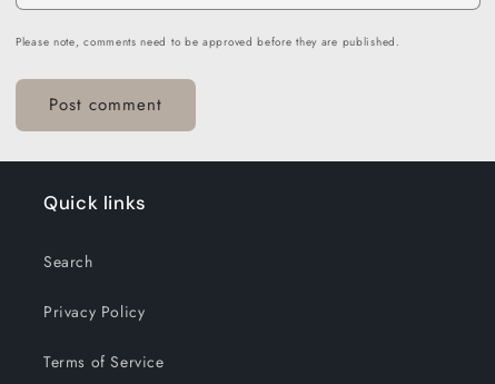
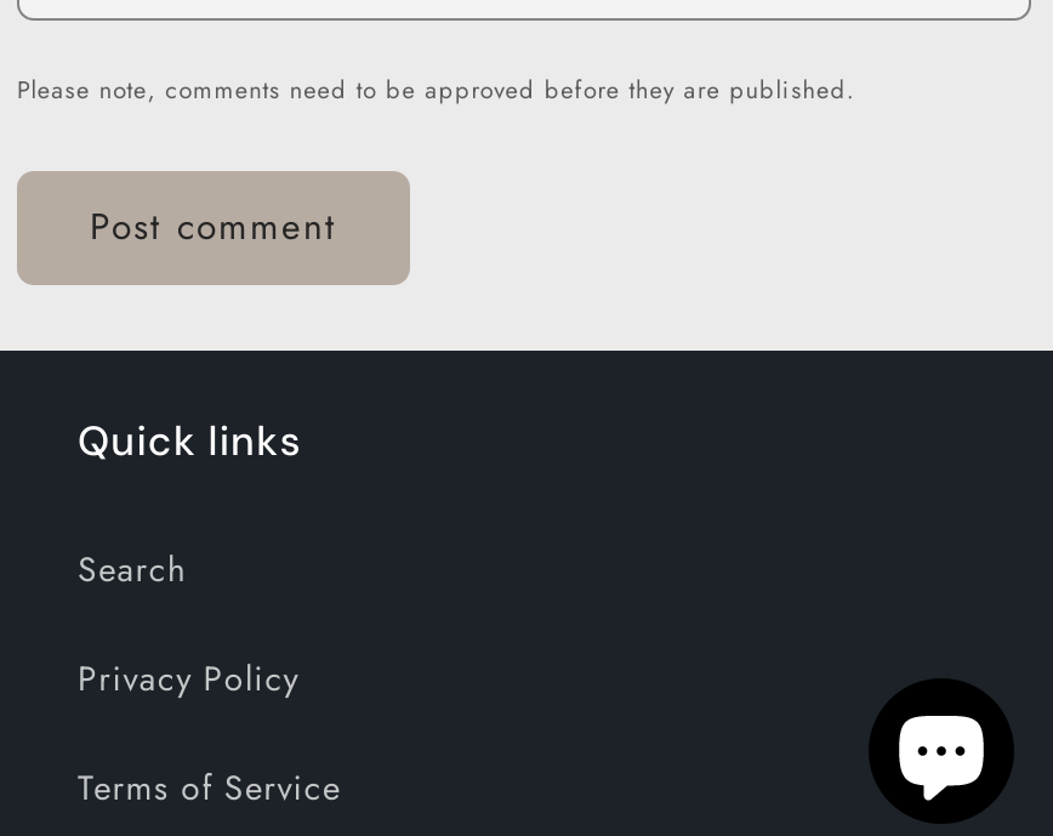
+ [image]
